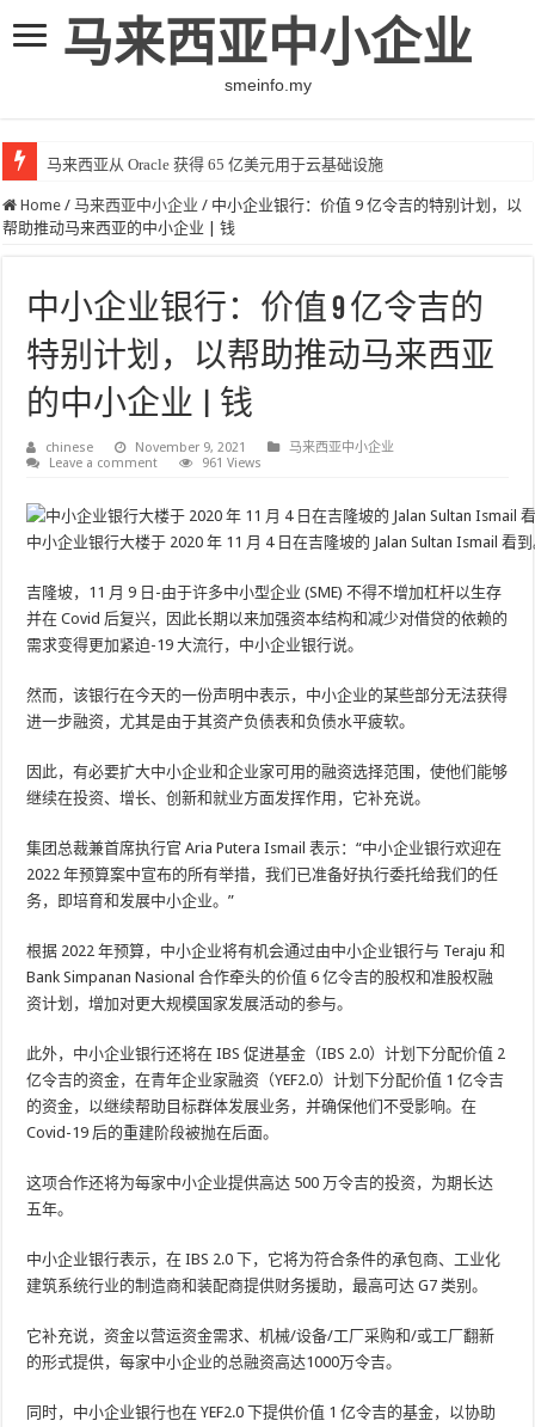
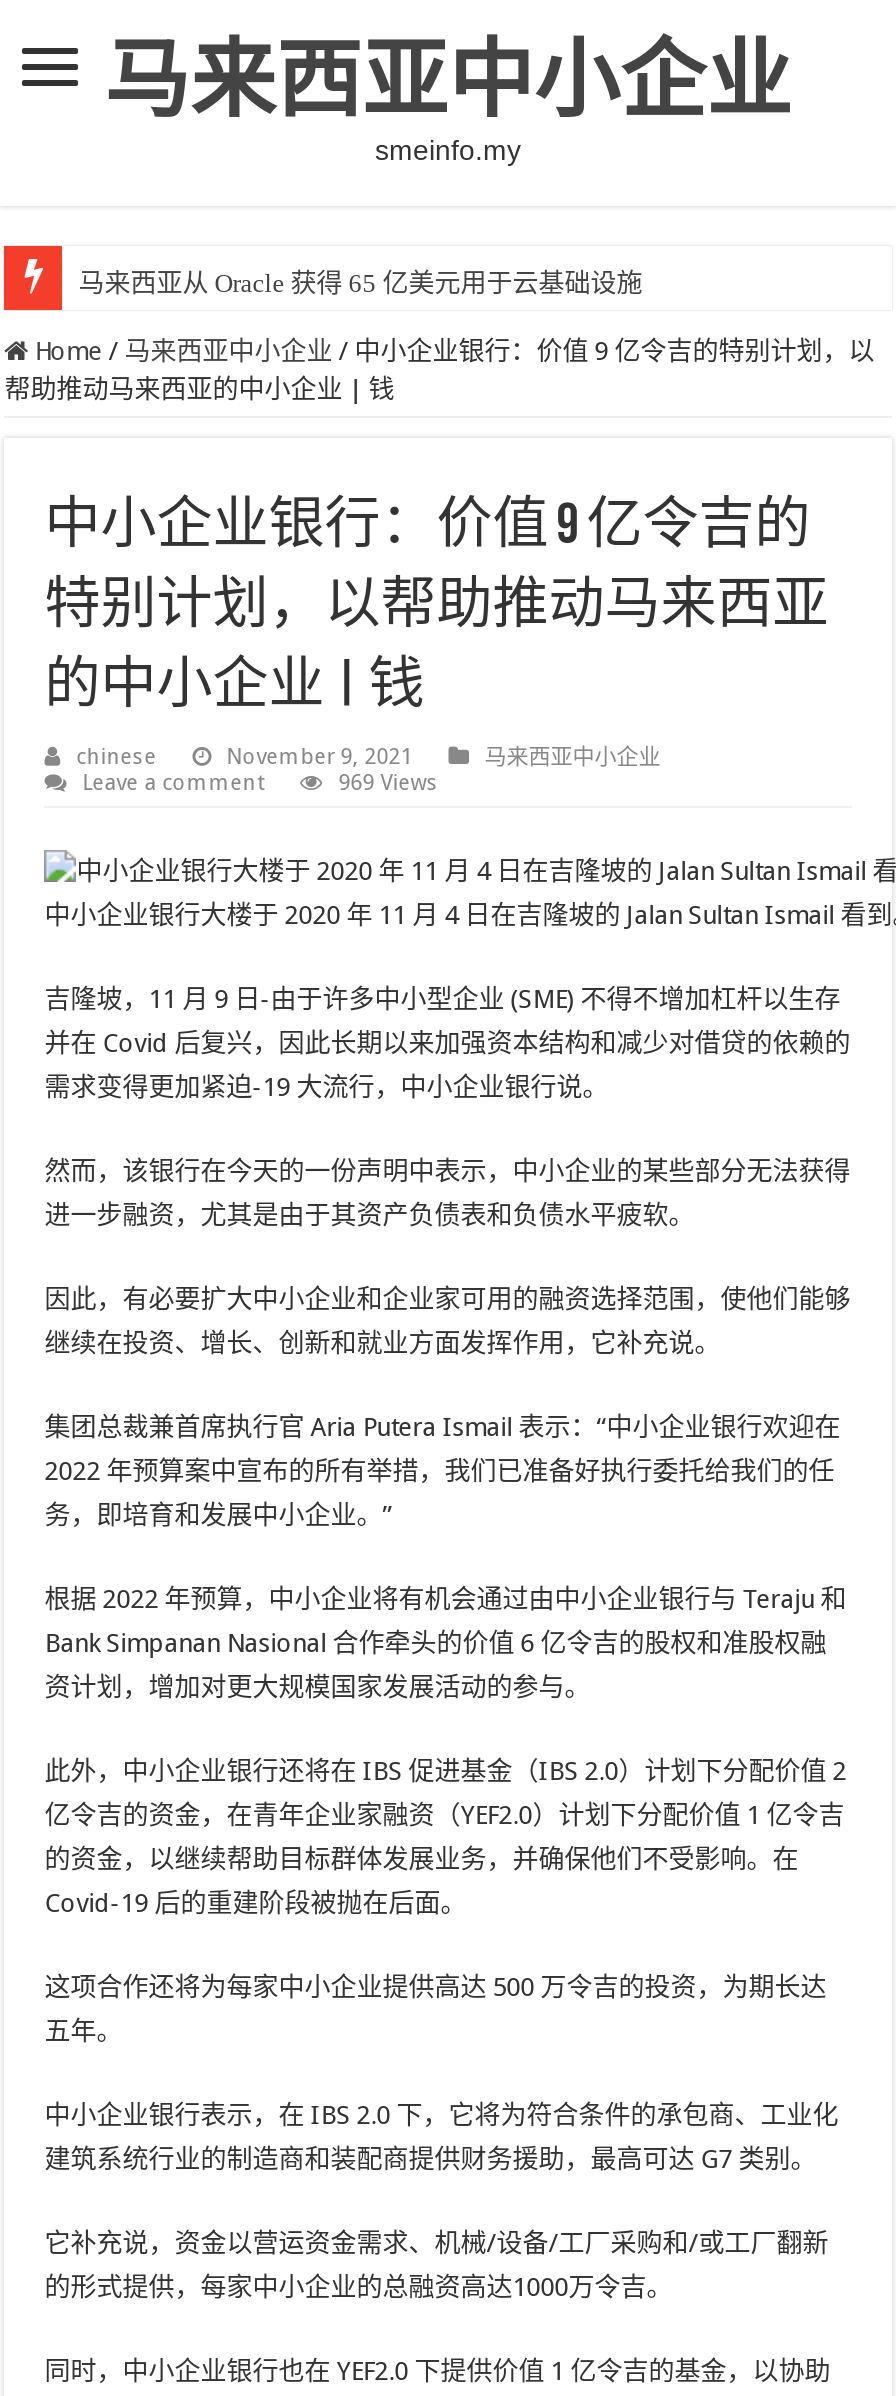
- 961 Views
+ 969 Views
